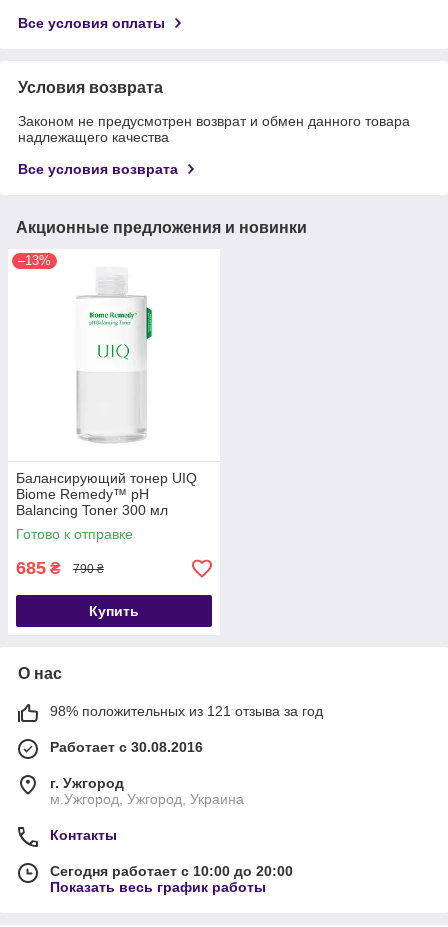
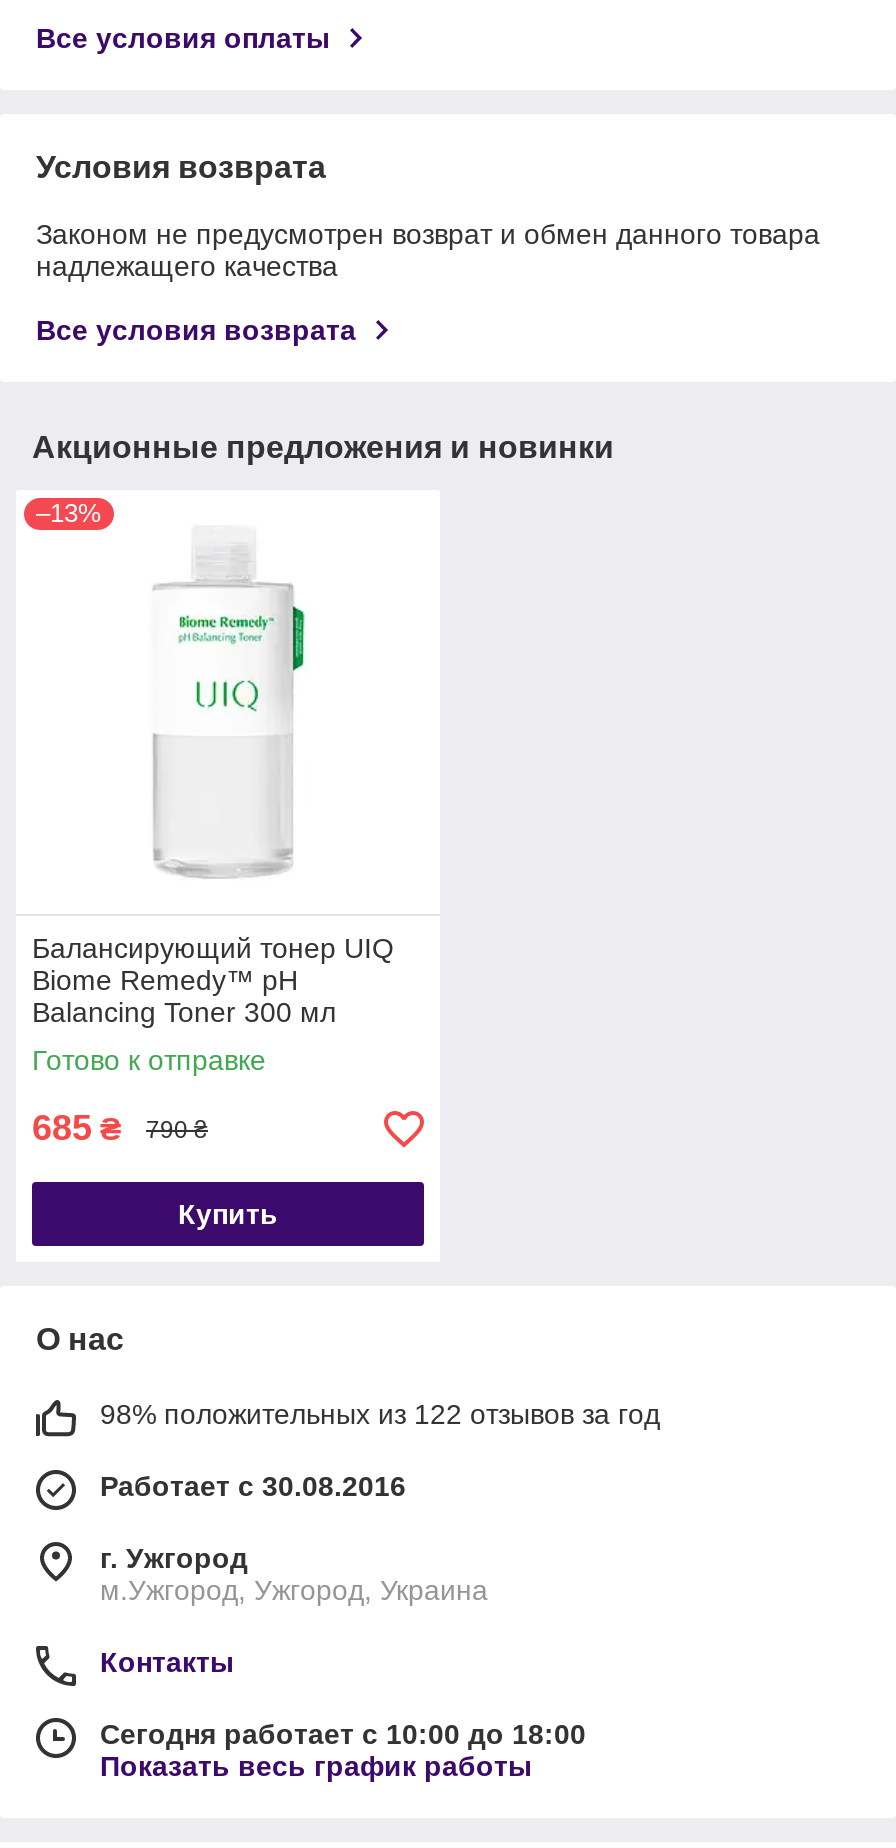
- 98% положительных из 121 отзыва за год
+ 98% положительных из 122 отзывов за год

- Сегодня работает с 10:00 до 20:00
+ Сегодня работает с 10:00 до 18:00
